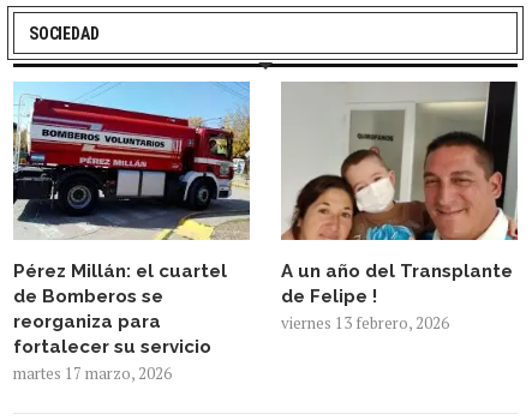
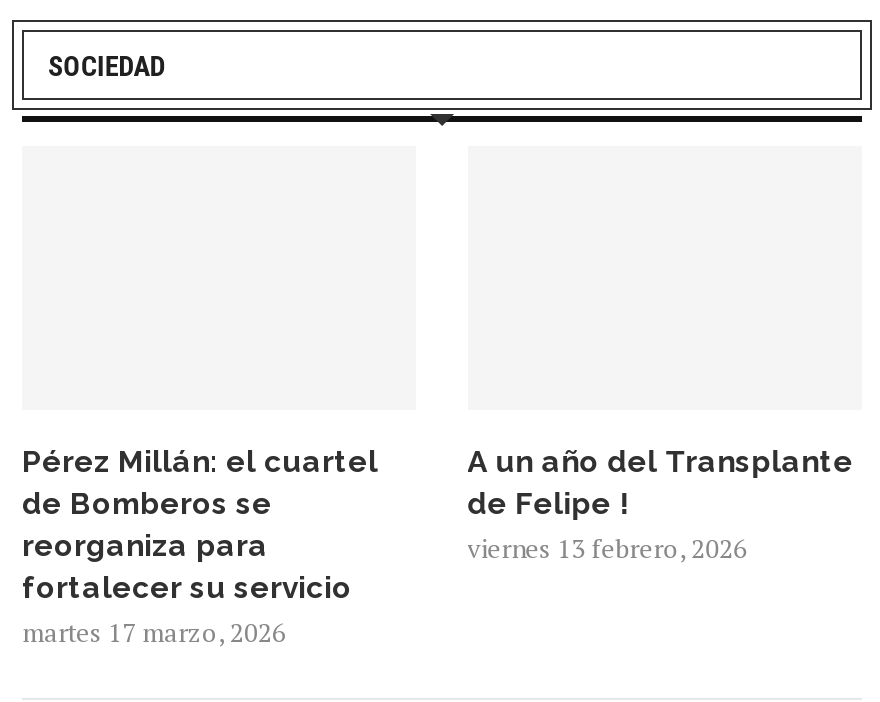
- [image]

- [image]
